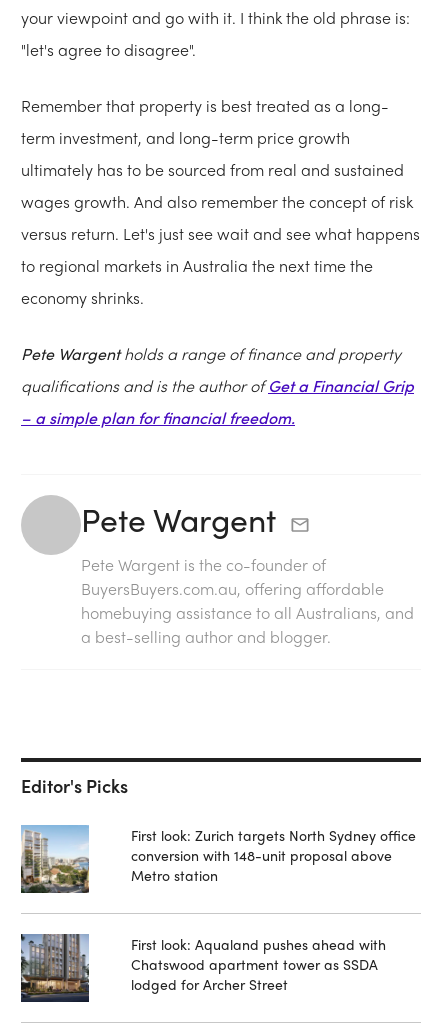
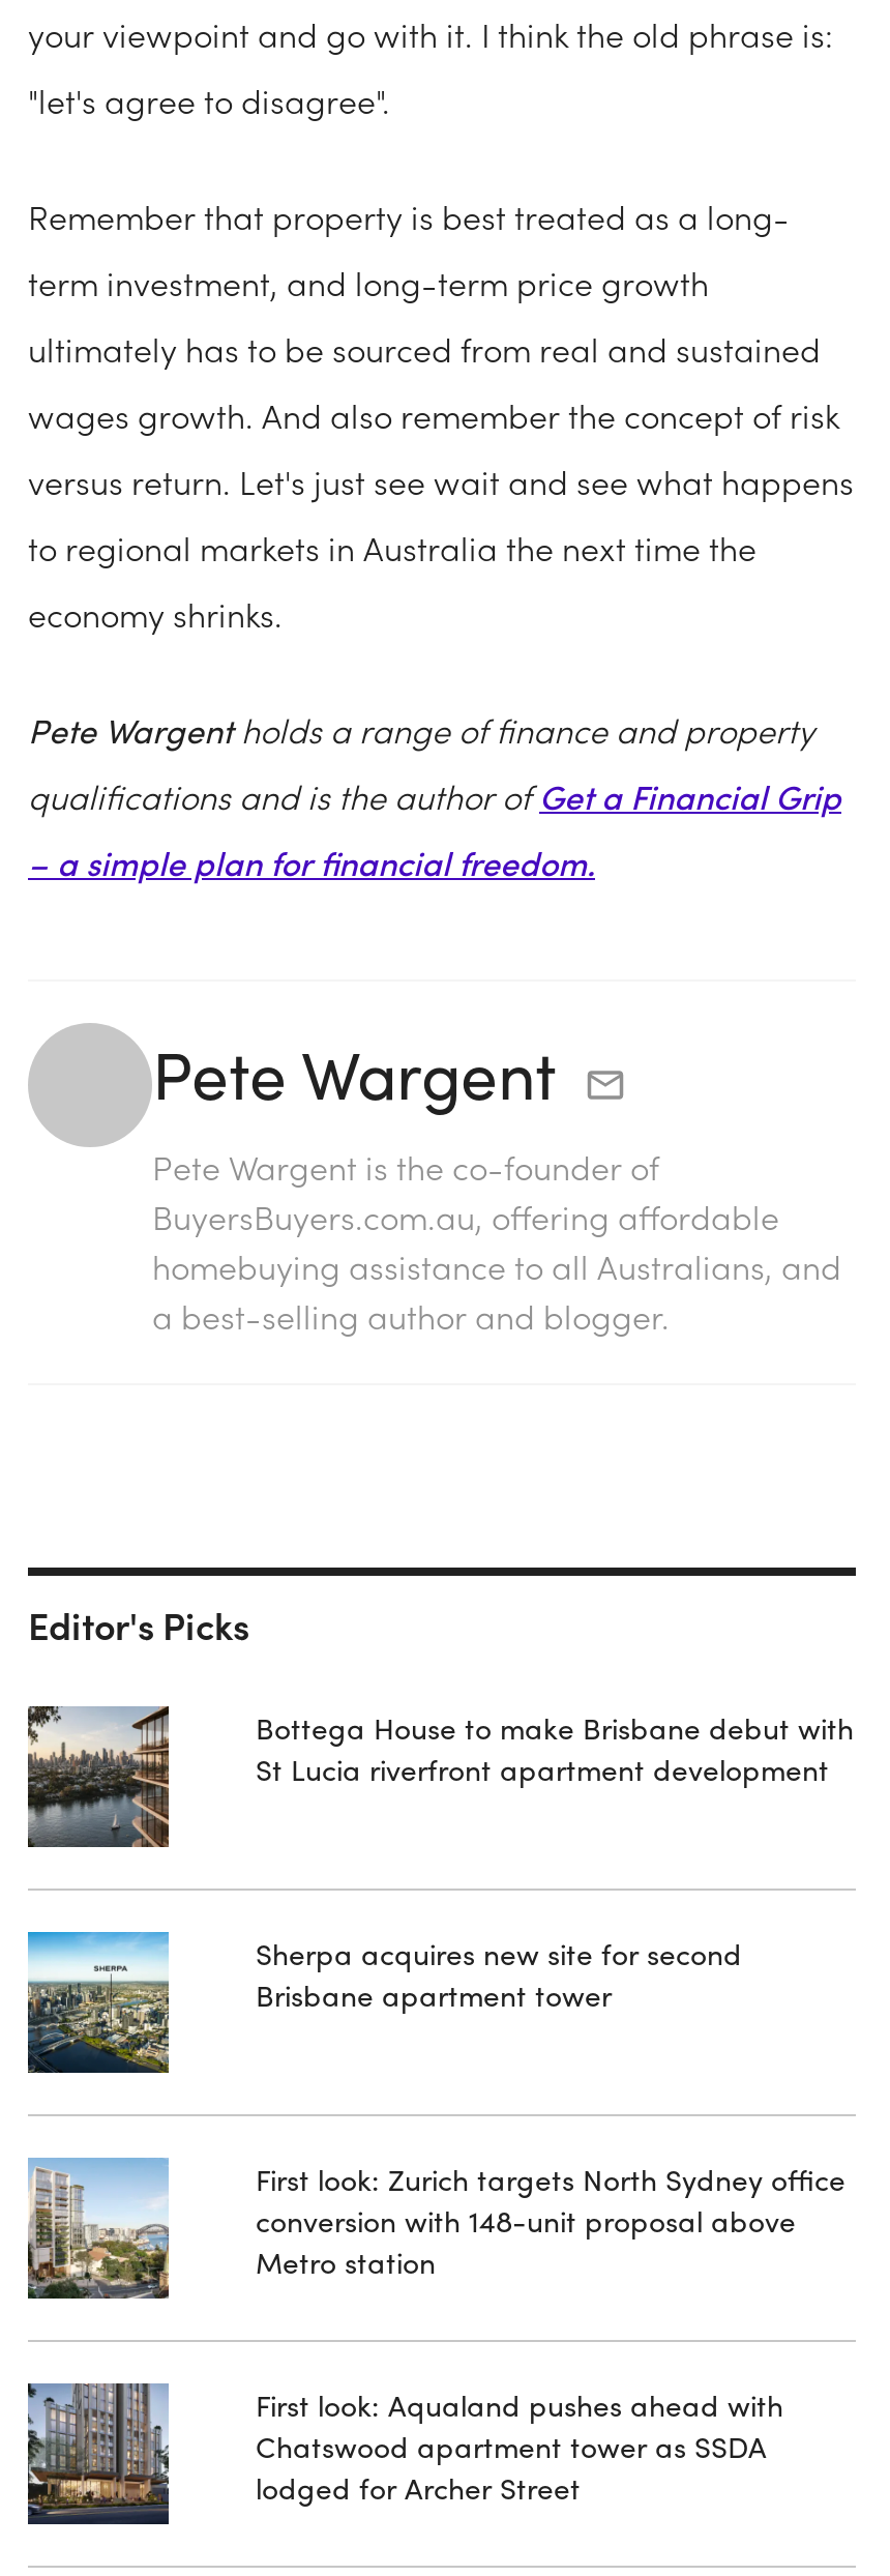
+ [image]

+ [image]

+ Bottega House to make Brisbane debut with
+ St Lucia riverfront apartment development

+ Sherpa acquires new site for second
+ Brisbane apartment tower
